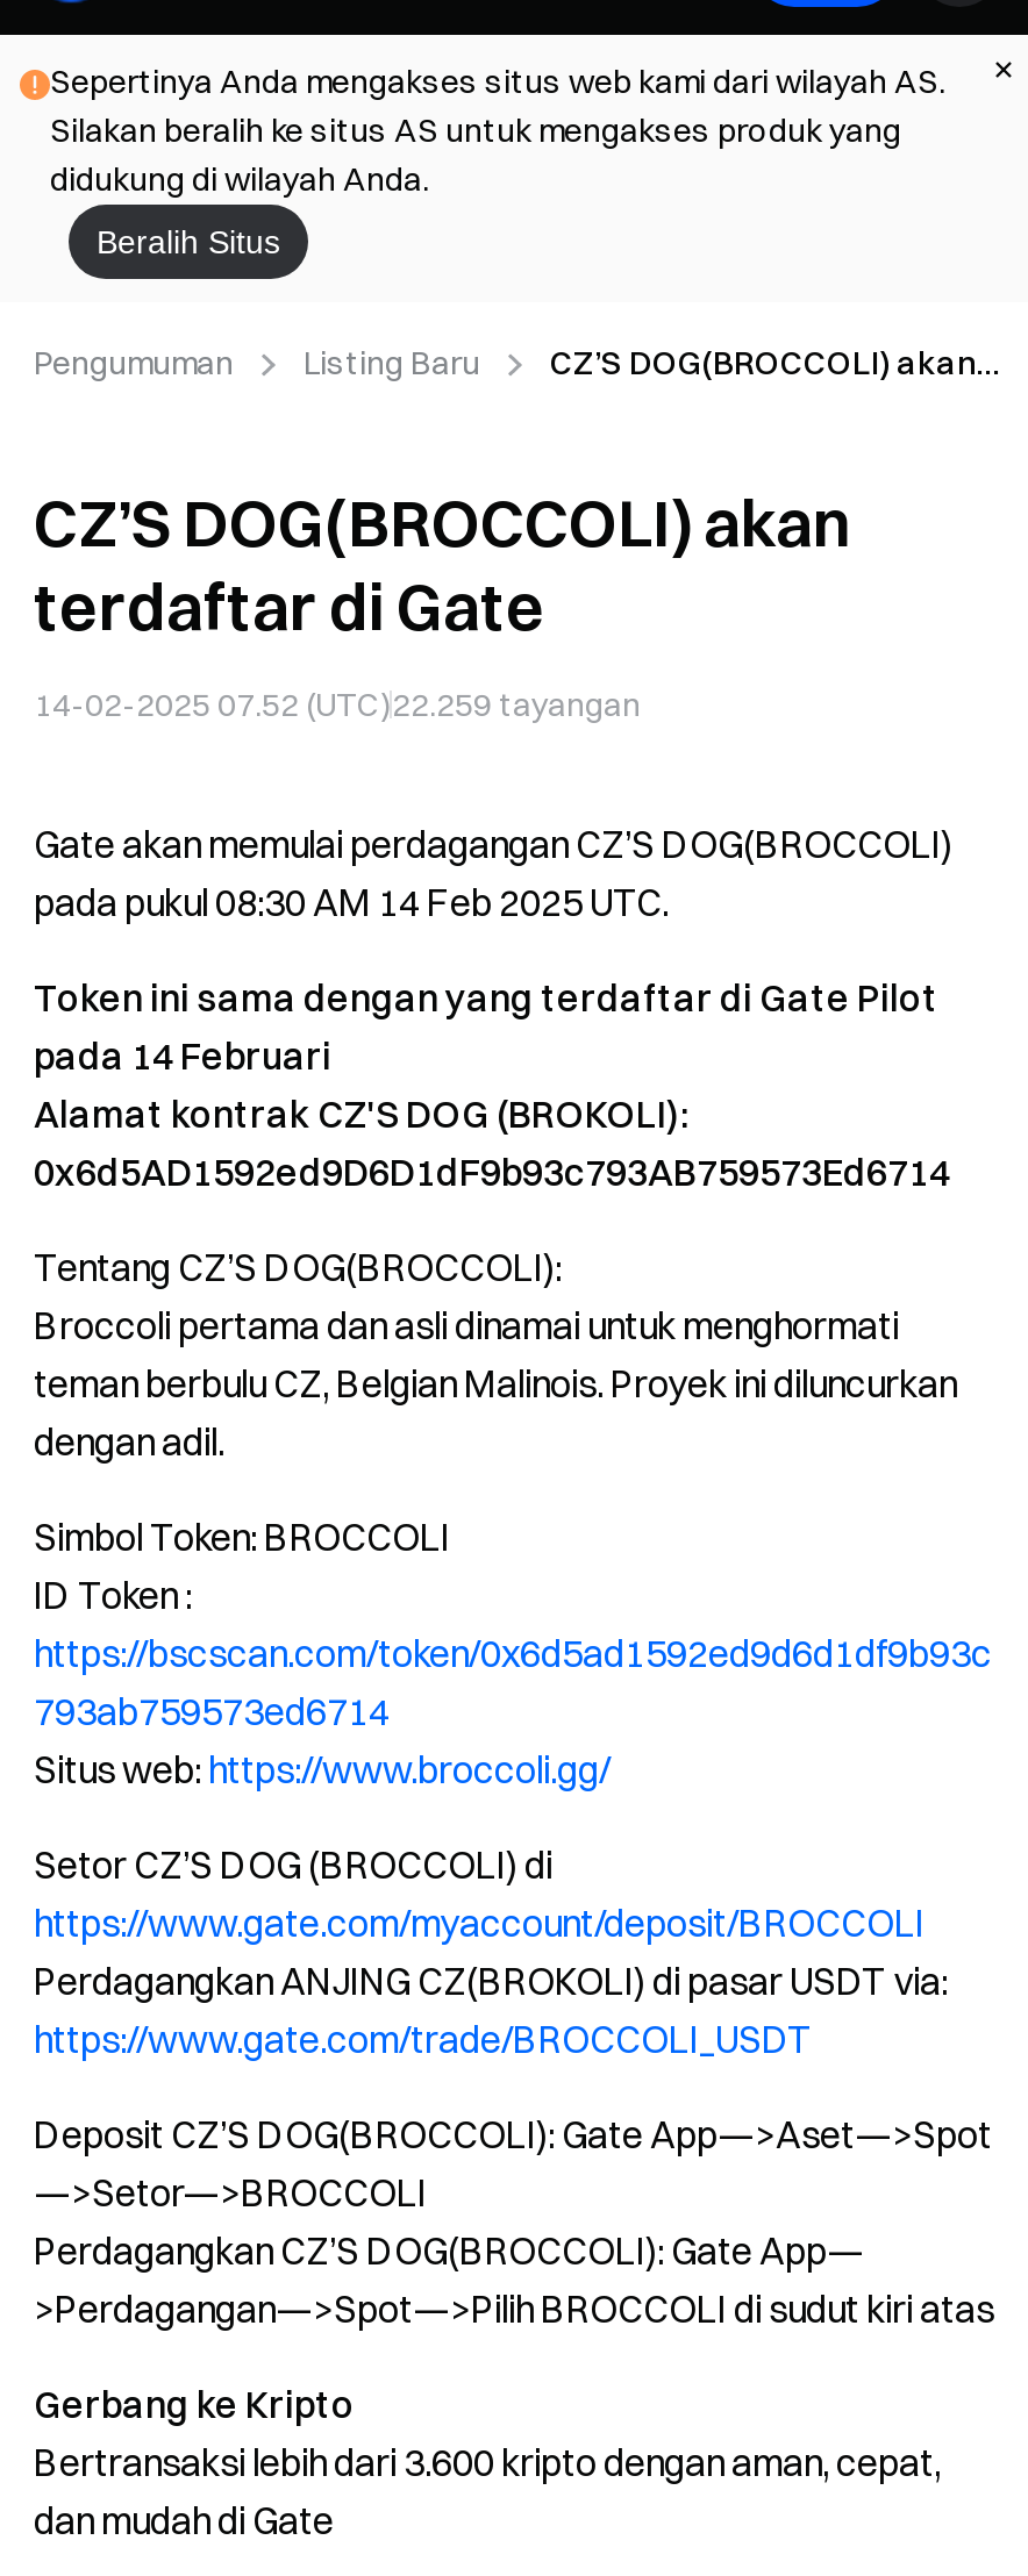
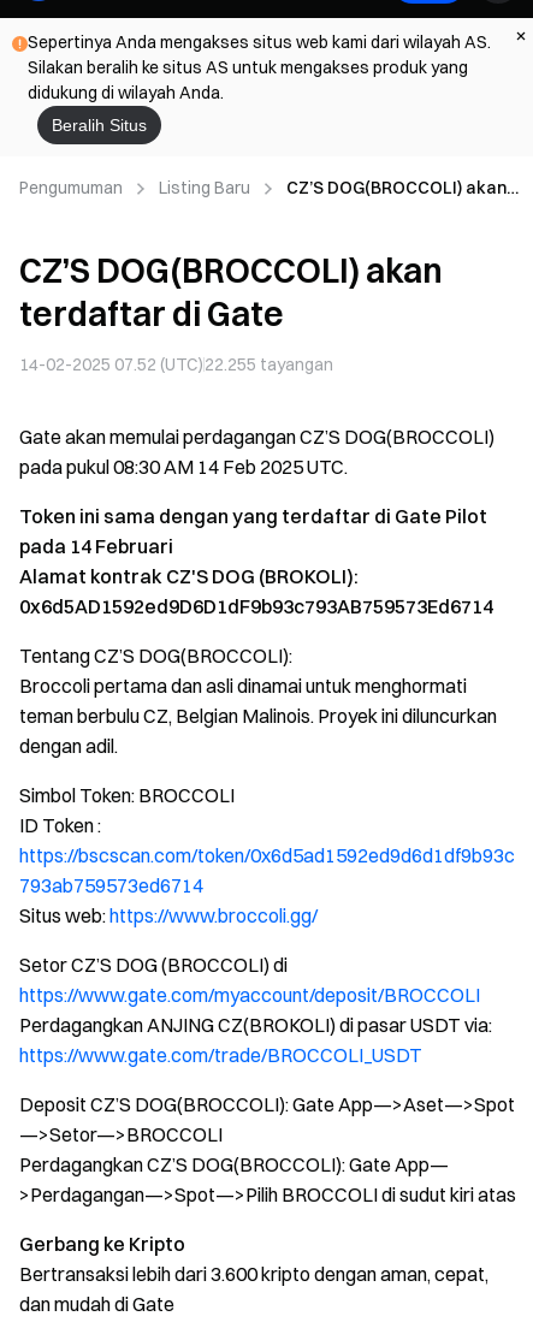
- 14-02-2025 07.52 (UTC)22.259 tayangan
+ 14-02-2025 07.52 (UTC)22.255 tayangan
